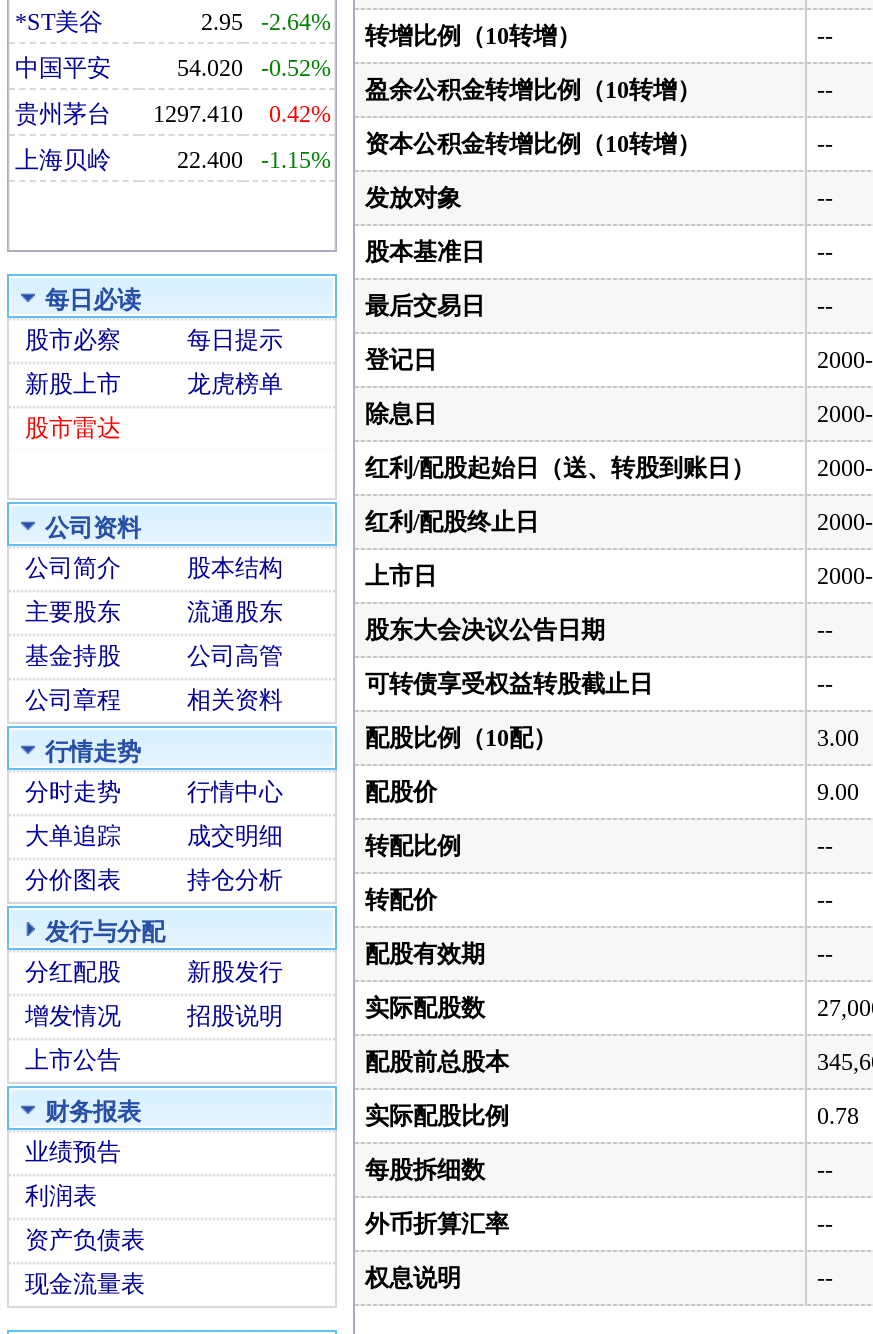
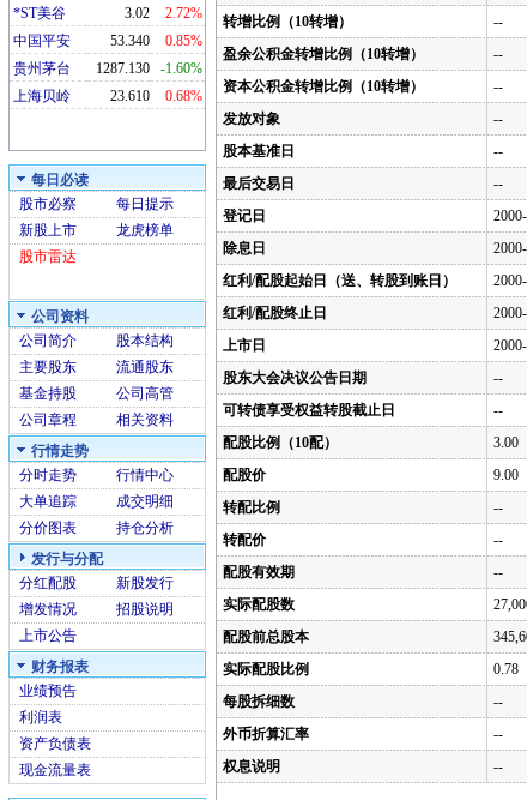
- 2.95
+ 3.02

- -2.64%
+ 2.72%

- 54.020
+ 53.340

- -0.52%
+ 0.85%

- 1297.410
+ 1287.130

- 0.42%
+ -1.60%

- 22.400
+ 23.610

- -1.15%
+ 0.68%
